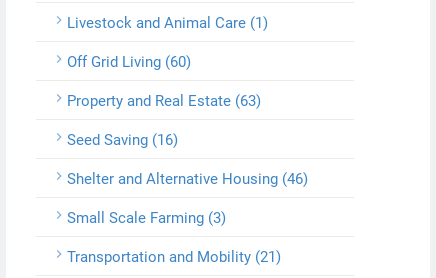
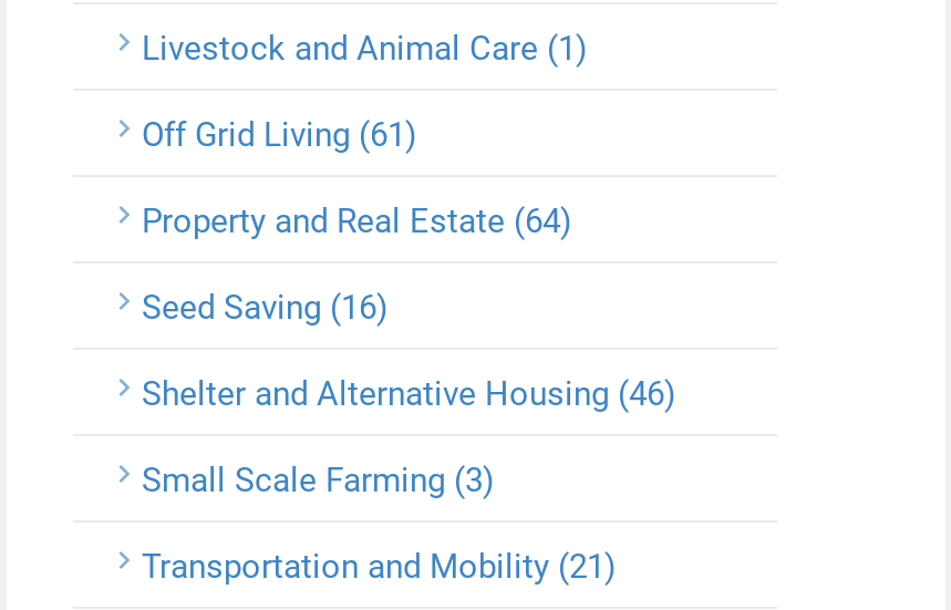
- Off Grid Living (60)
+ Off Grid Living (61)

- Property and Real Estate (63)
+ Property and Real Estate (64)
